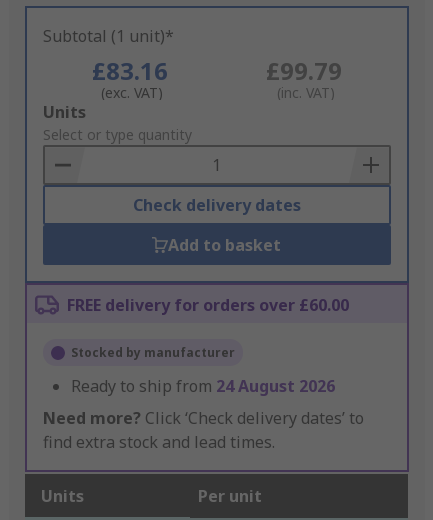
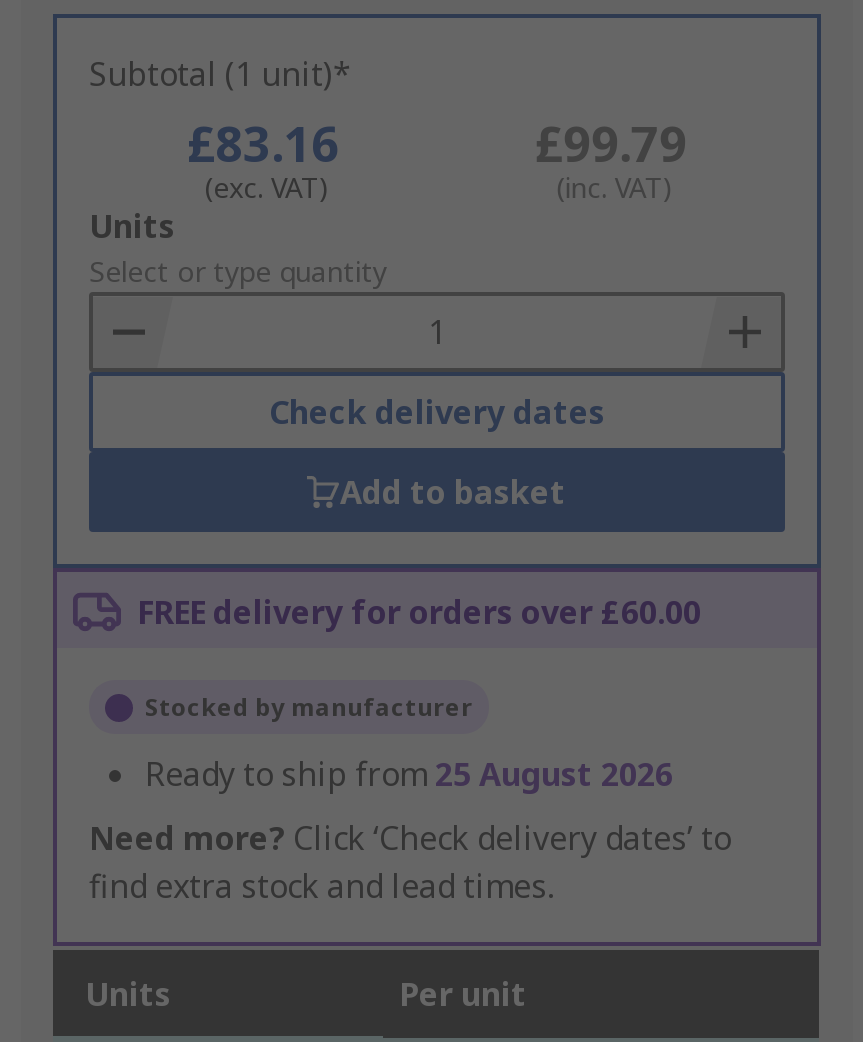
- Ready to ship from 24 August 2026
+ Ready to ship from 25 August 2026
